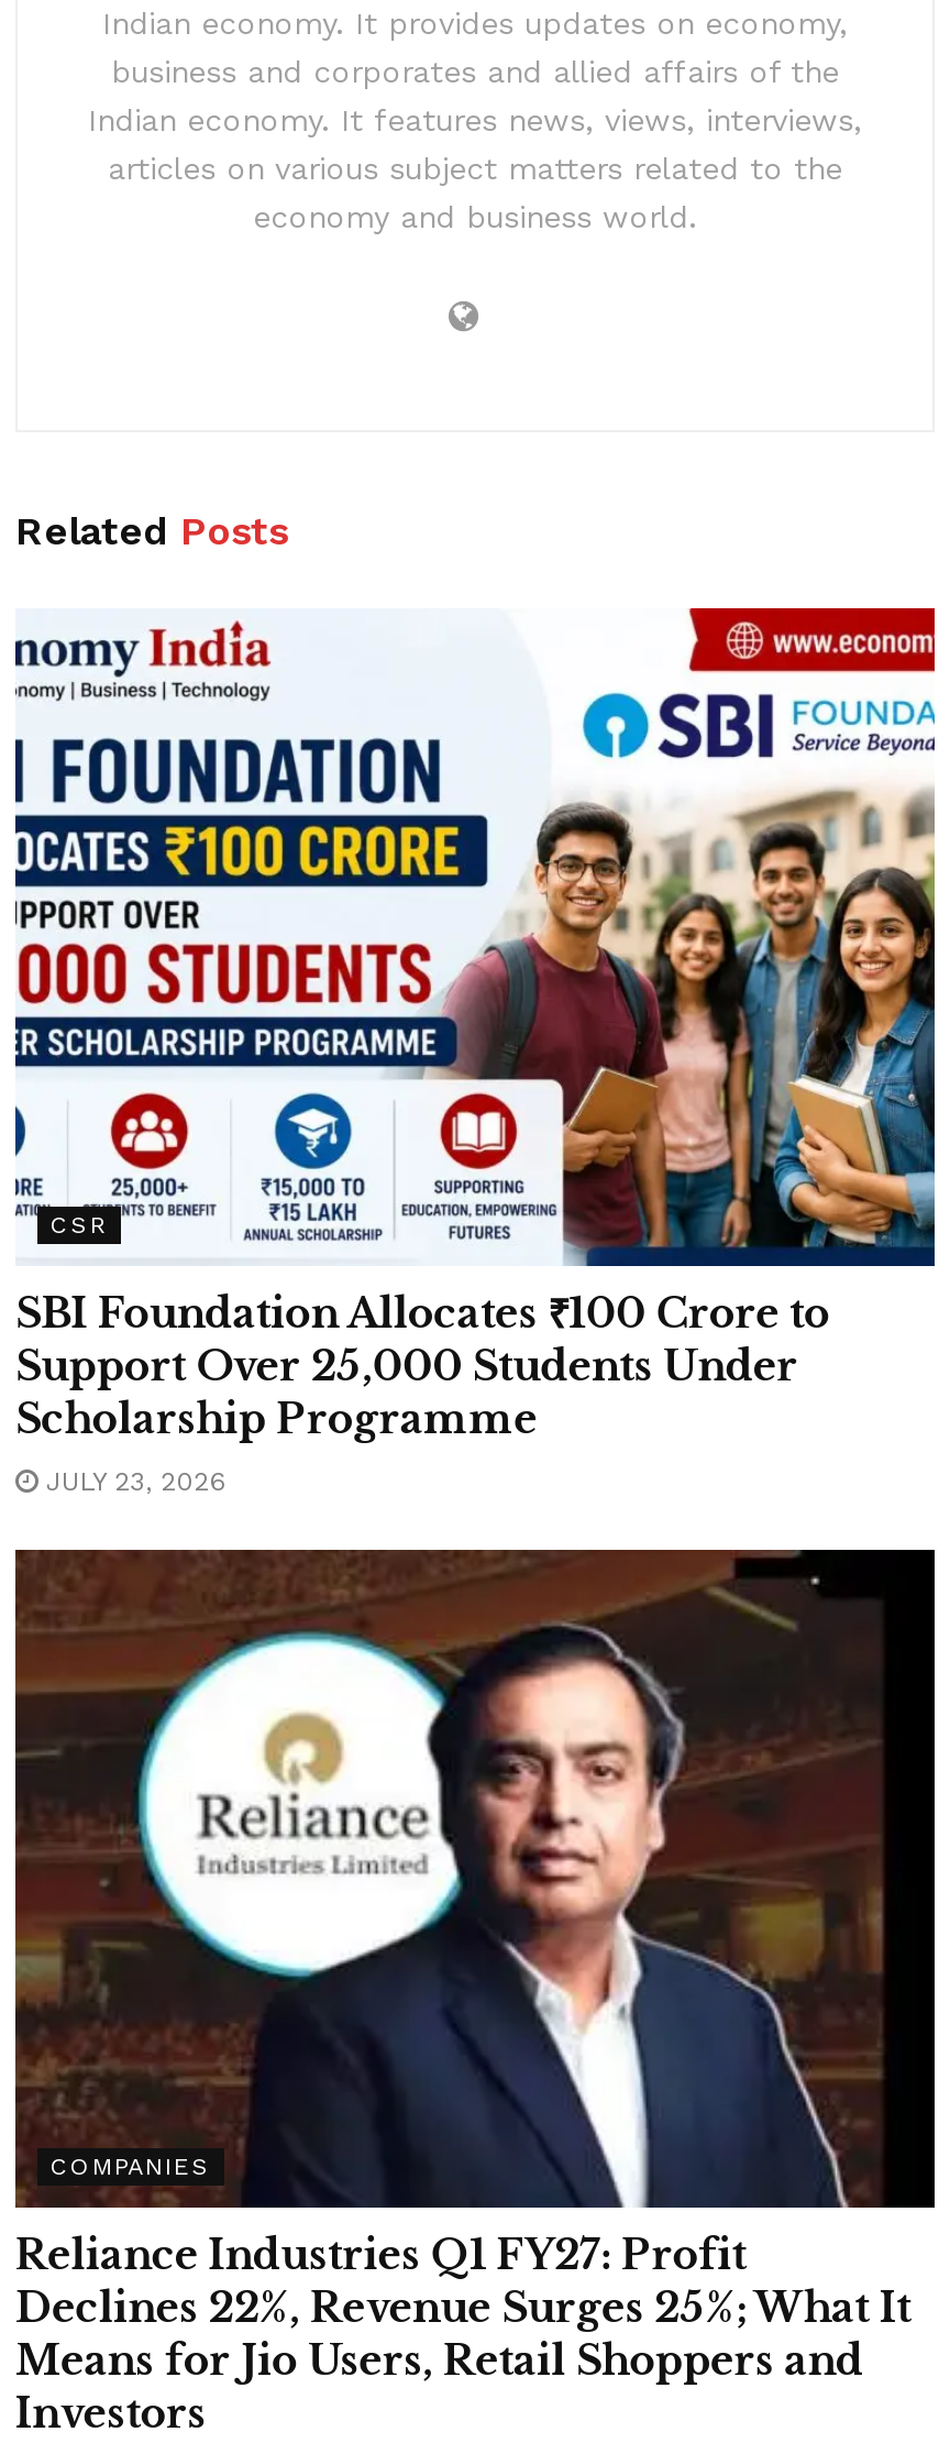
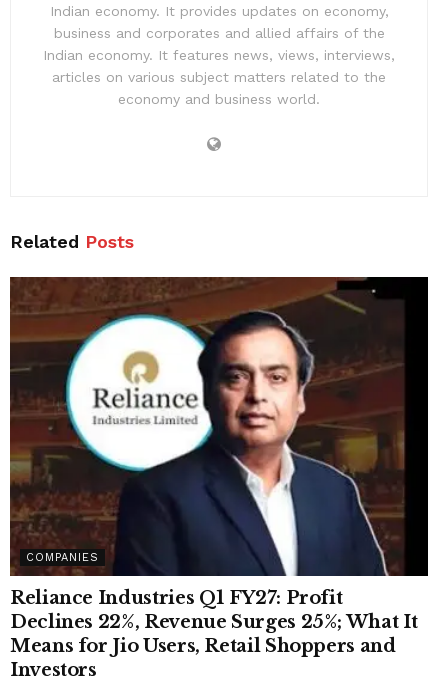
- [image]
- CSR
- SBI Foundation Allocates ₹100 Crore to
- Support Over 25,000 Students Under
- Scholarship Programme
- JULY 23, 2026
